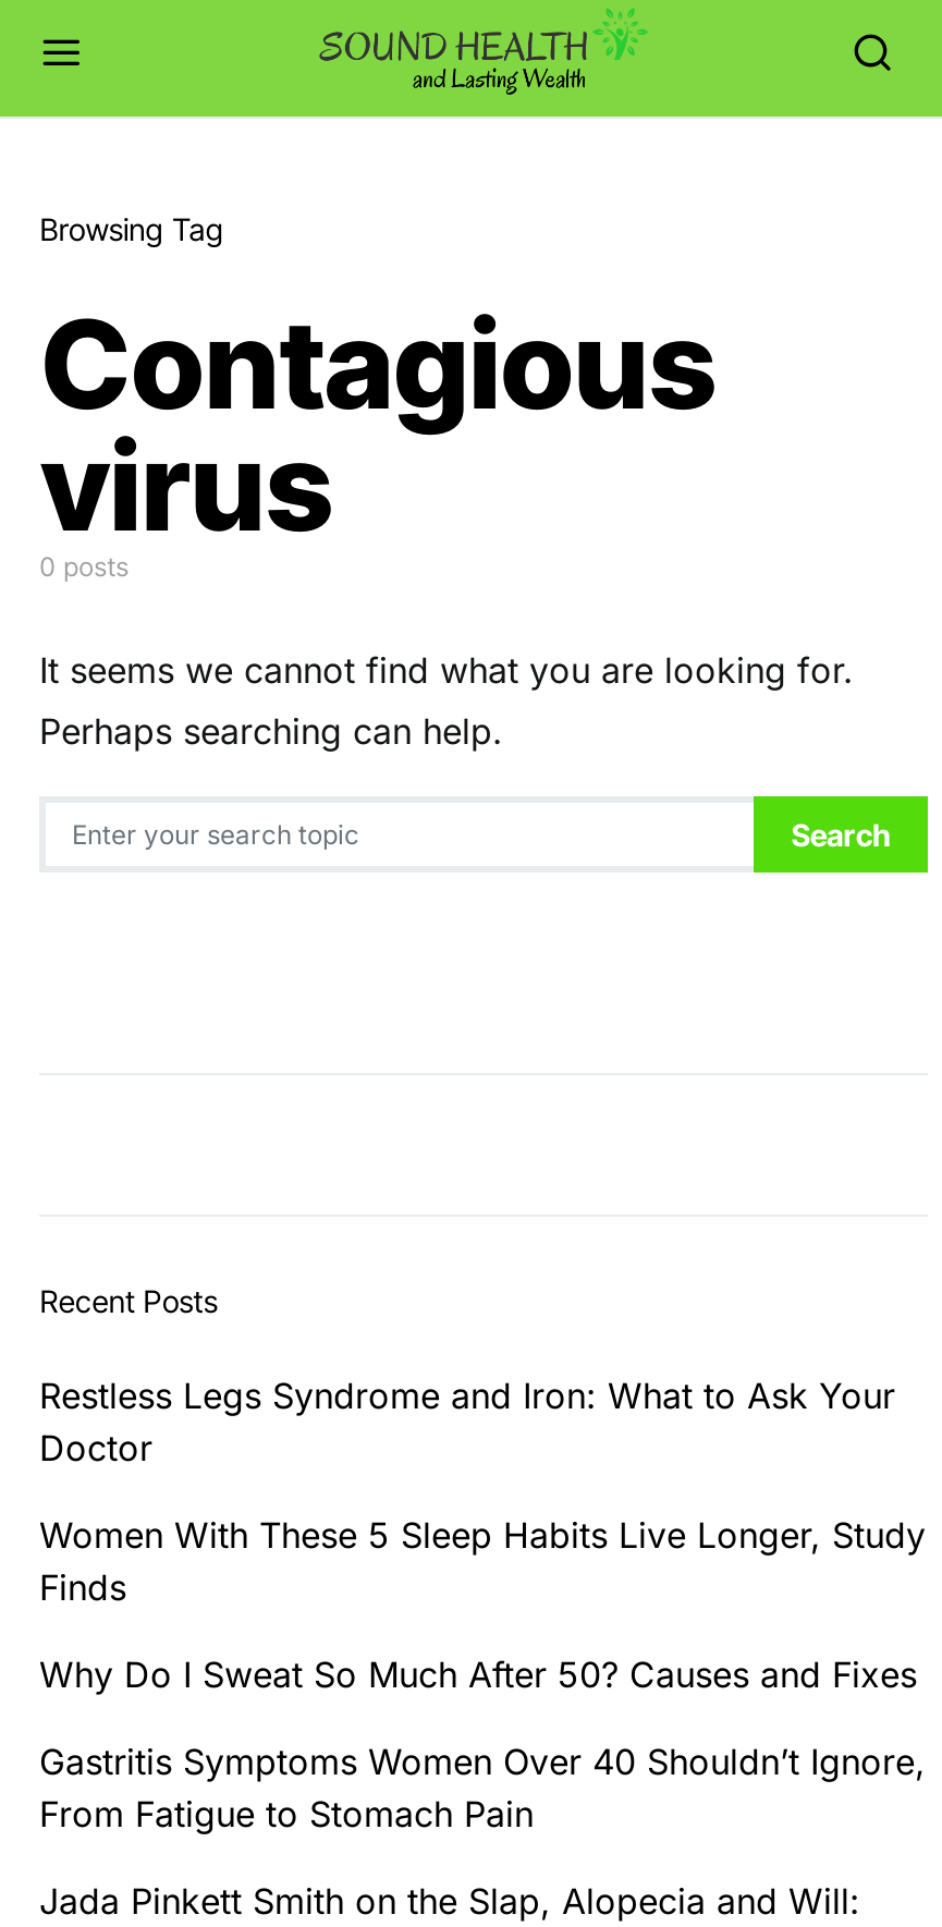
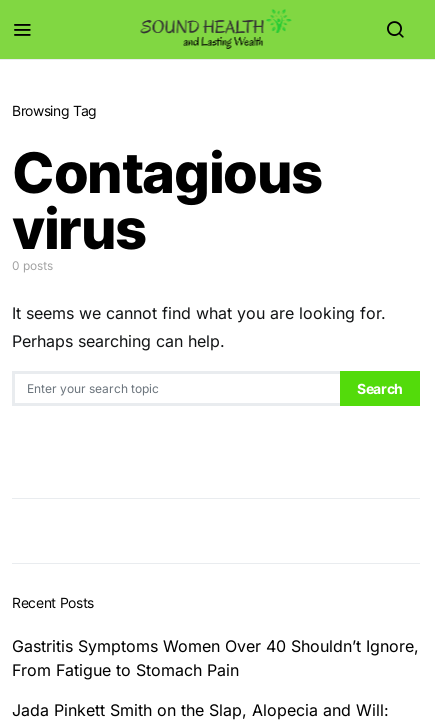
- Restless Legs Syndrome and Iron: What to Ask Your
- Doctor
- Women With These 5 Sleep Habits Live Longer, Study
- Finds
- Why Do I Sweat So Much After 50? Causes and Fixes
